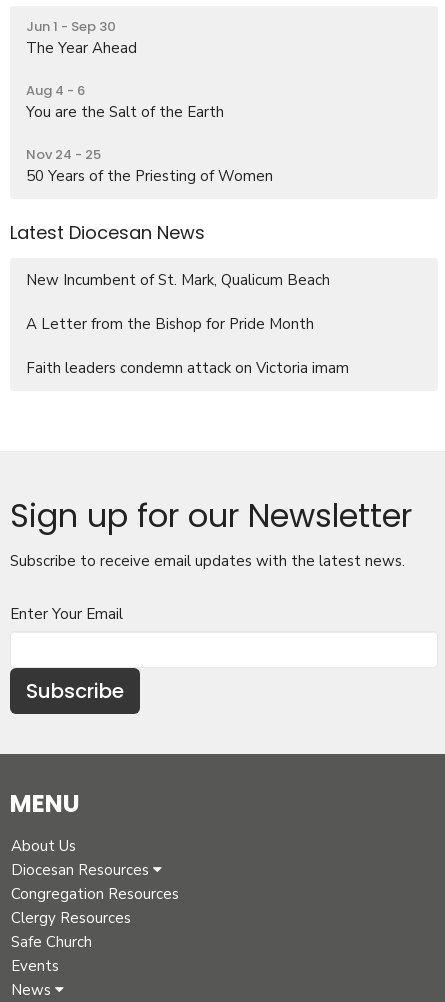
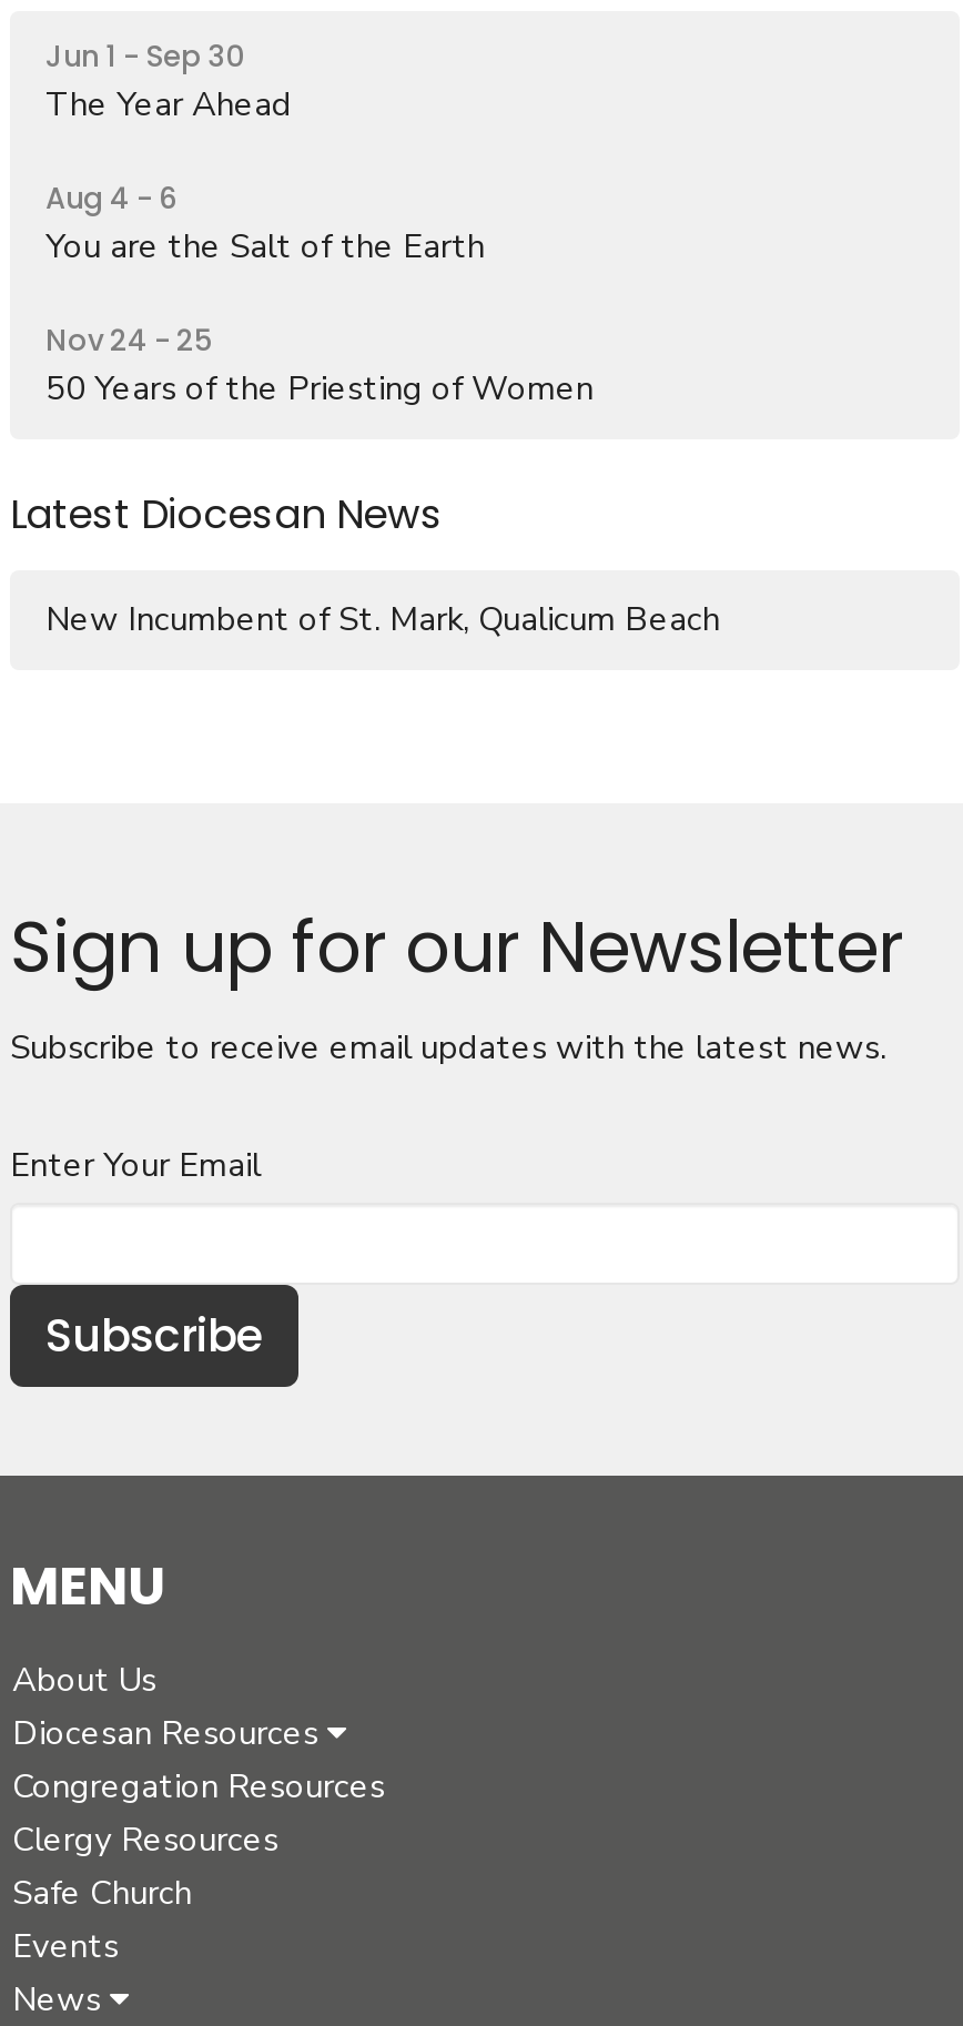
- A Letter from the Bishop for Pride Month
- Faith leaders condemn attack on Victoria imam
